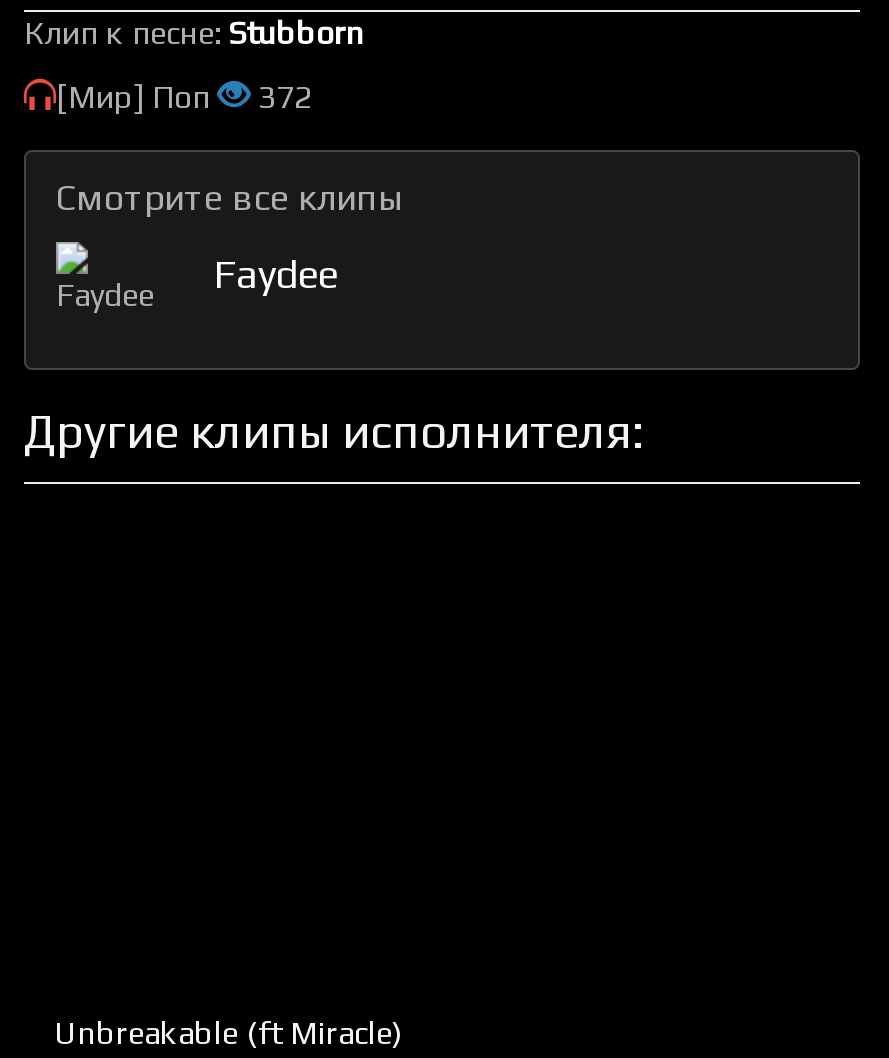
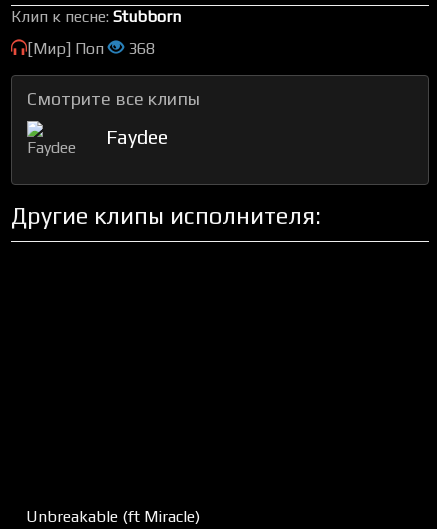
- [Мир] Поп 372
+ [Мир] Поп 368
